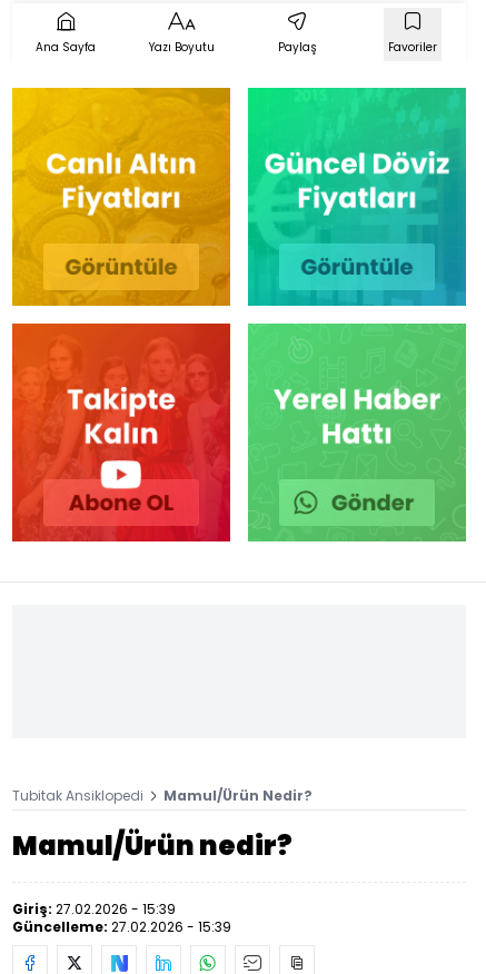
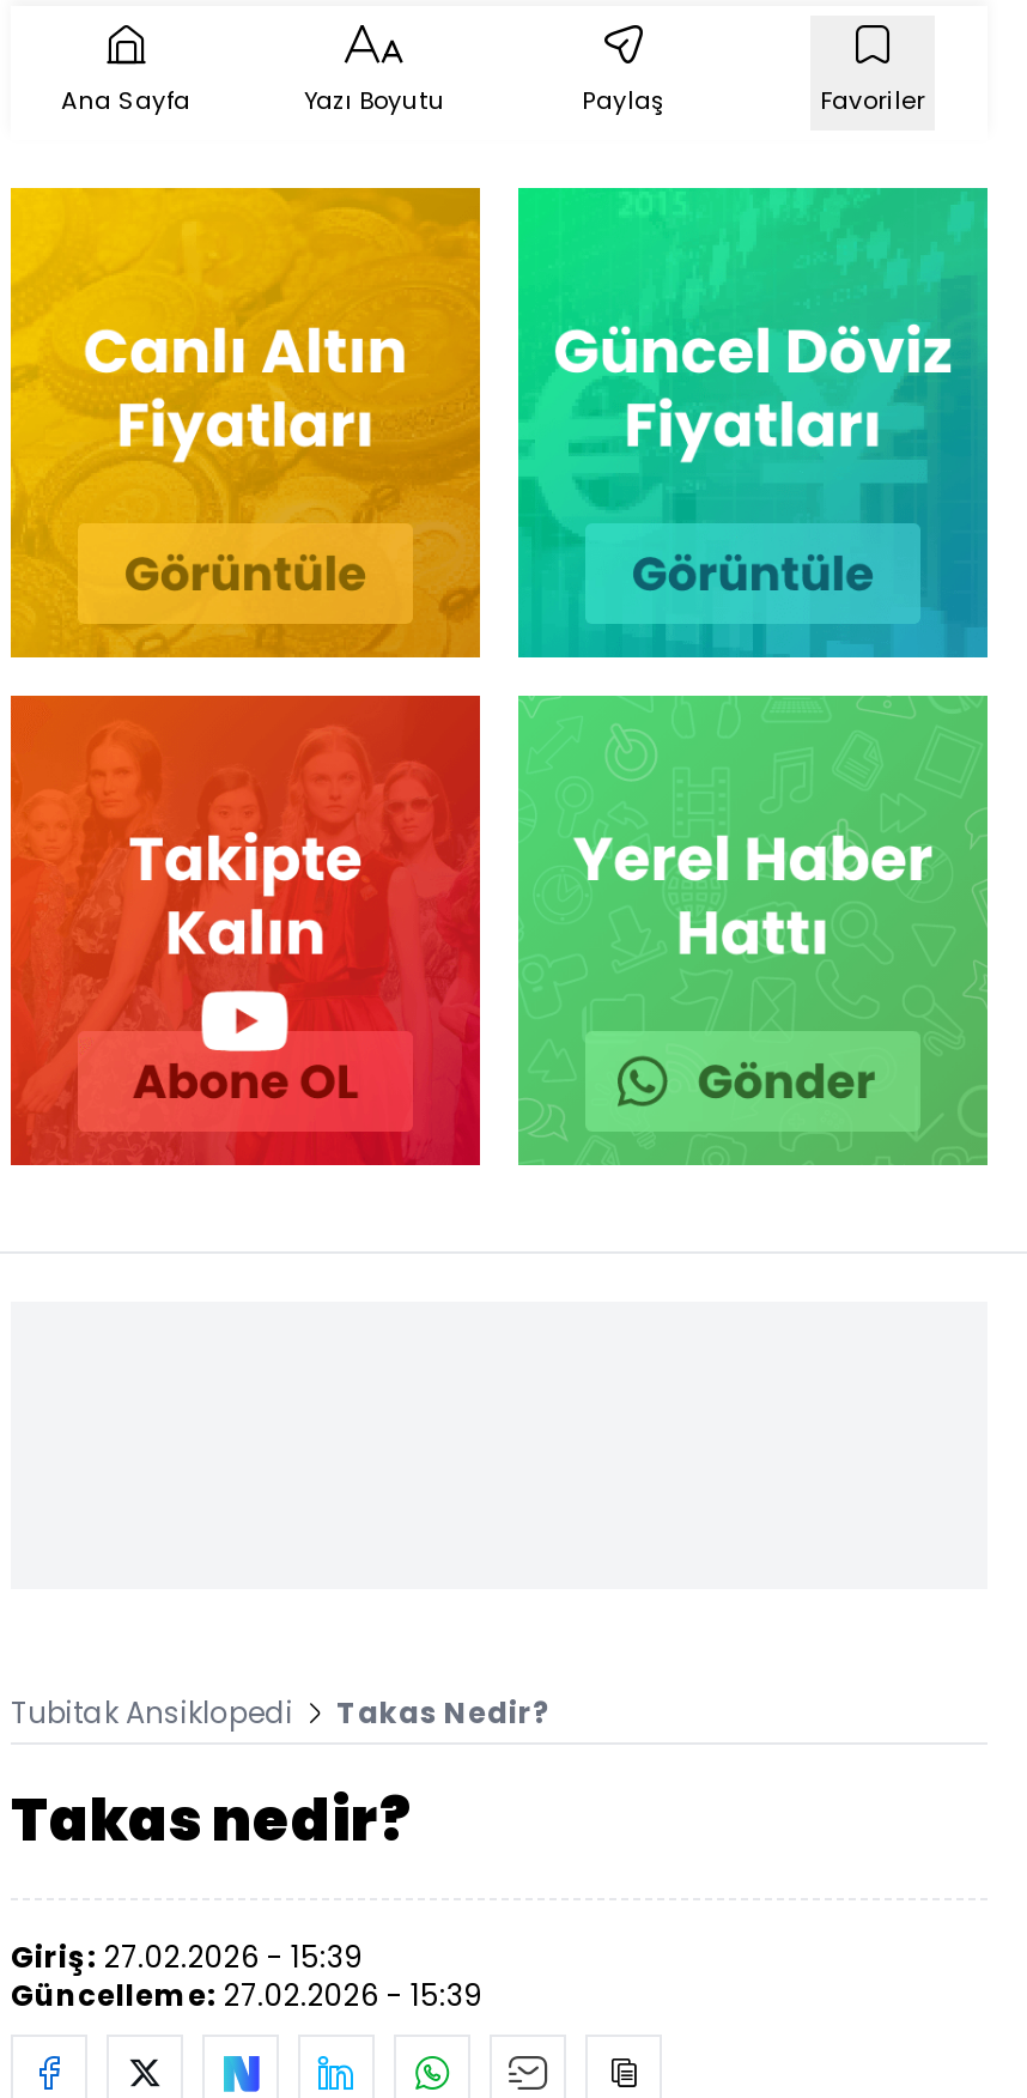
- Mamul/Ürün Nedir?
+ Takas Nedir?

- Mamul/Ürün nedir?
+ Takas nedir?
